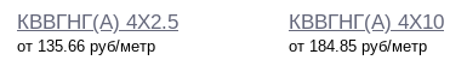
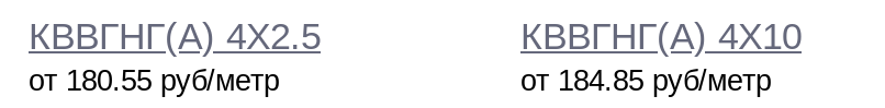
- от 135.66 руб/метр
+ от 180.55 руб/метр
